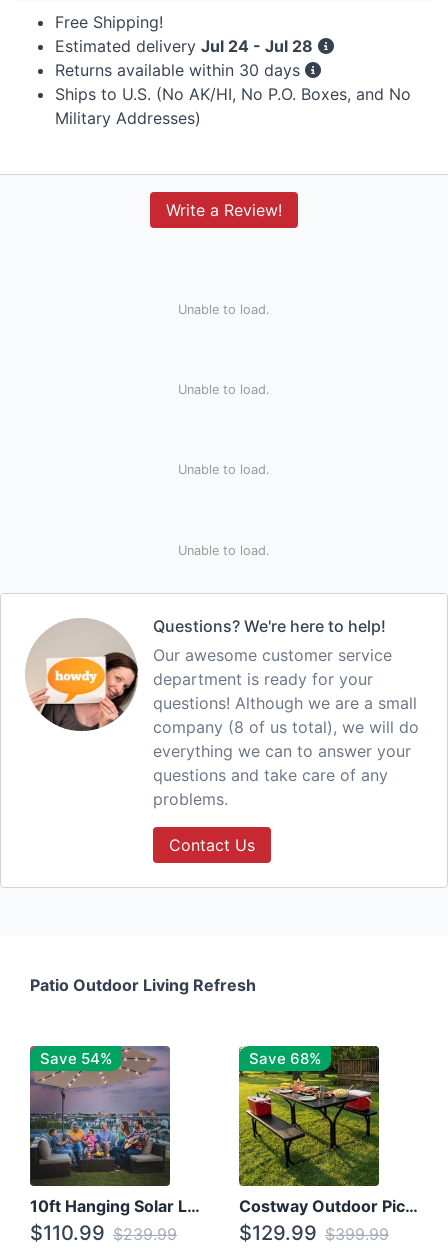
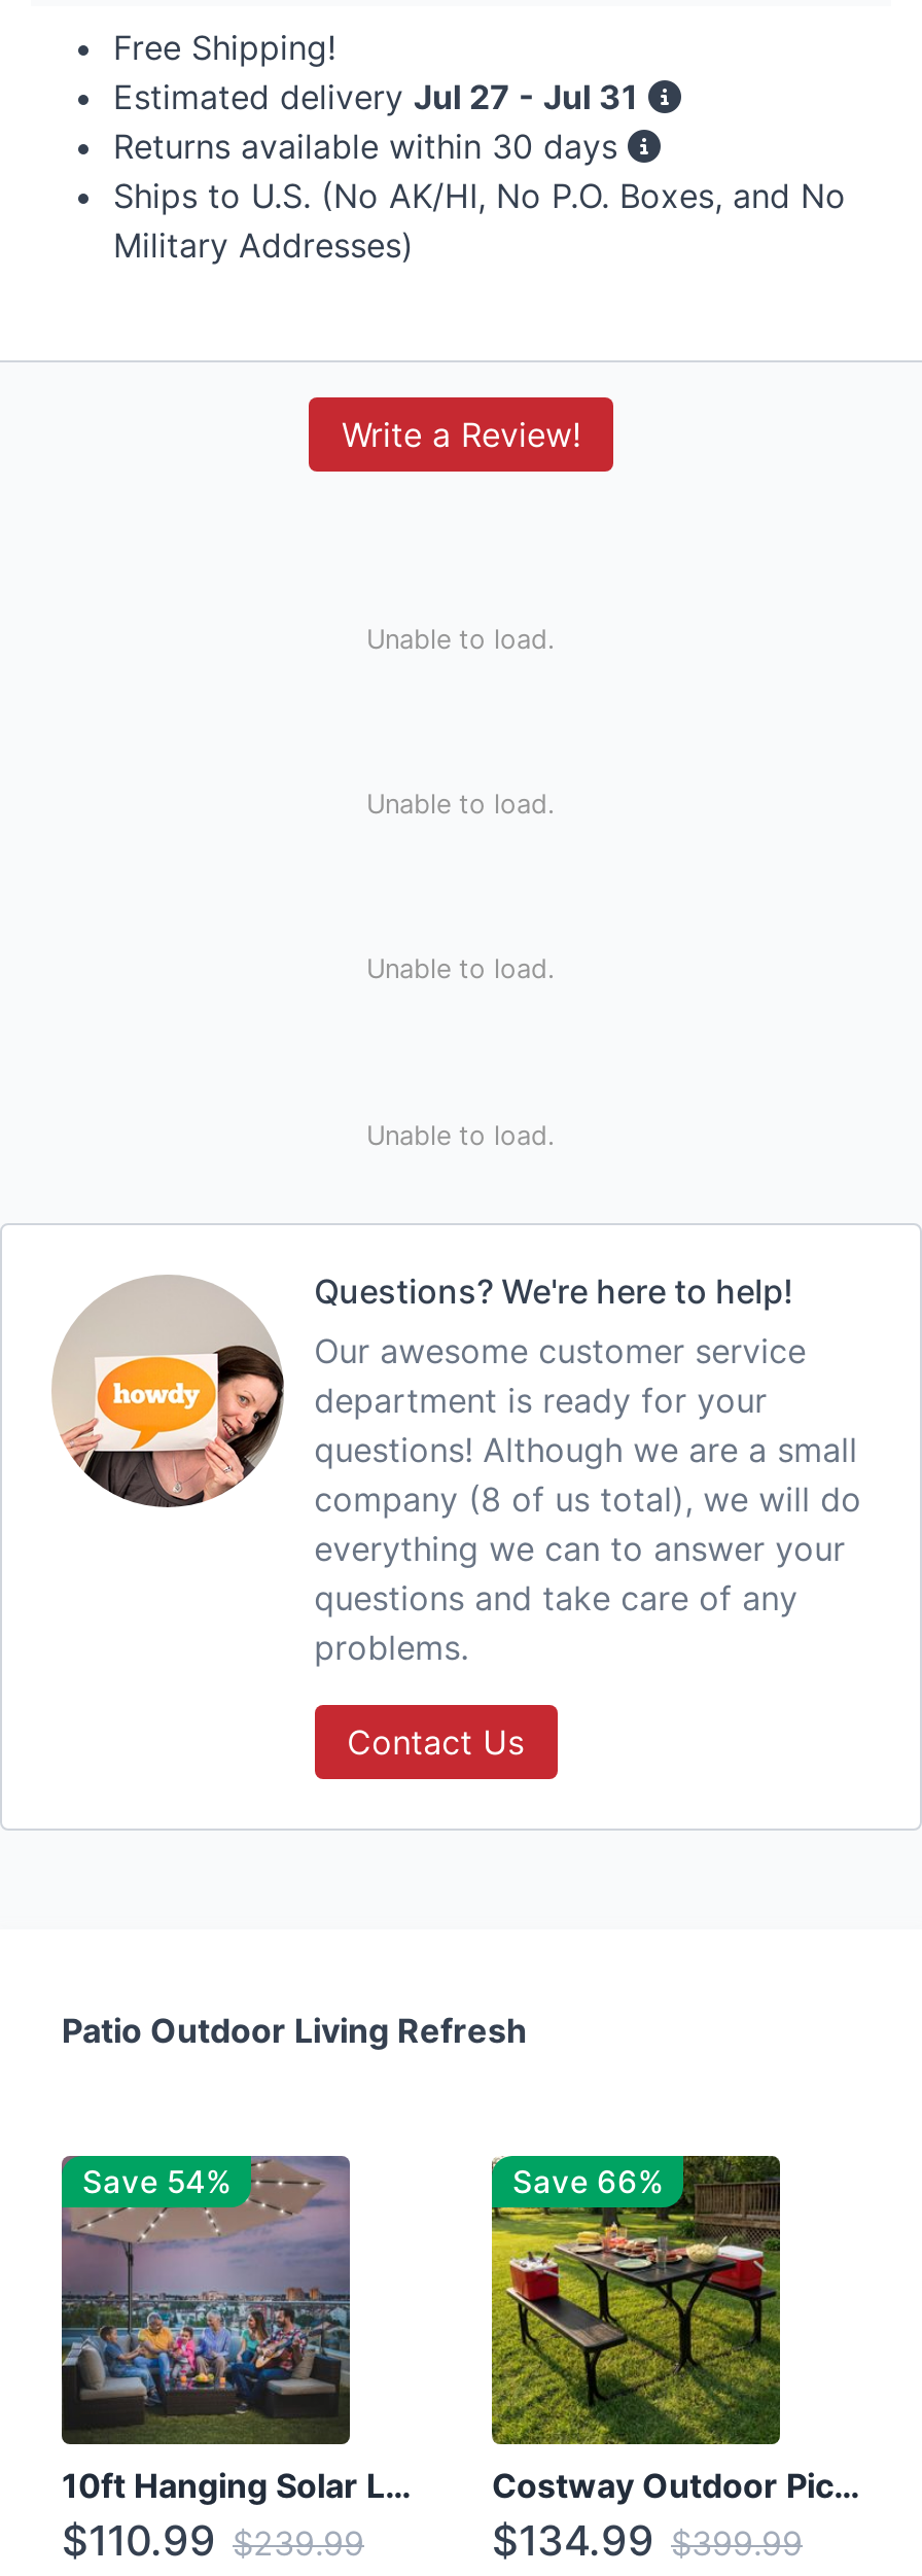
- Estimated delivery Jul 24 - Jul 28
+ Estimated delivery Jul 27 - Jul 31

- Save 68%
+ Save 66%

- $129.99 $399.99
+ $134.99 $399.99
